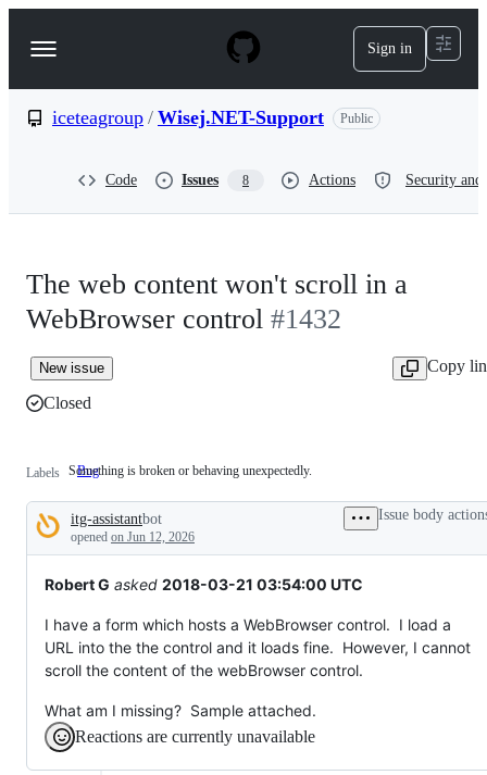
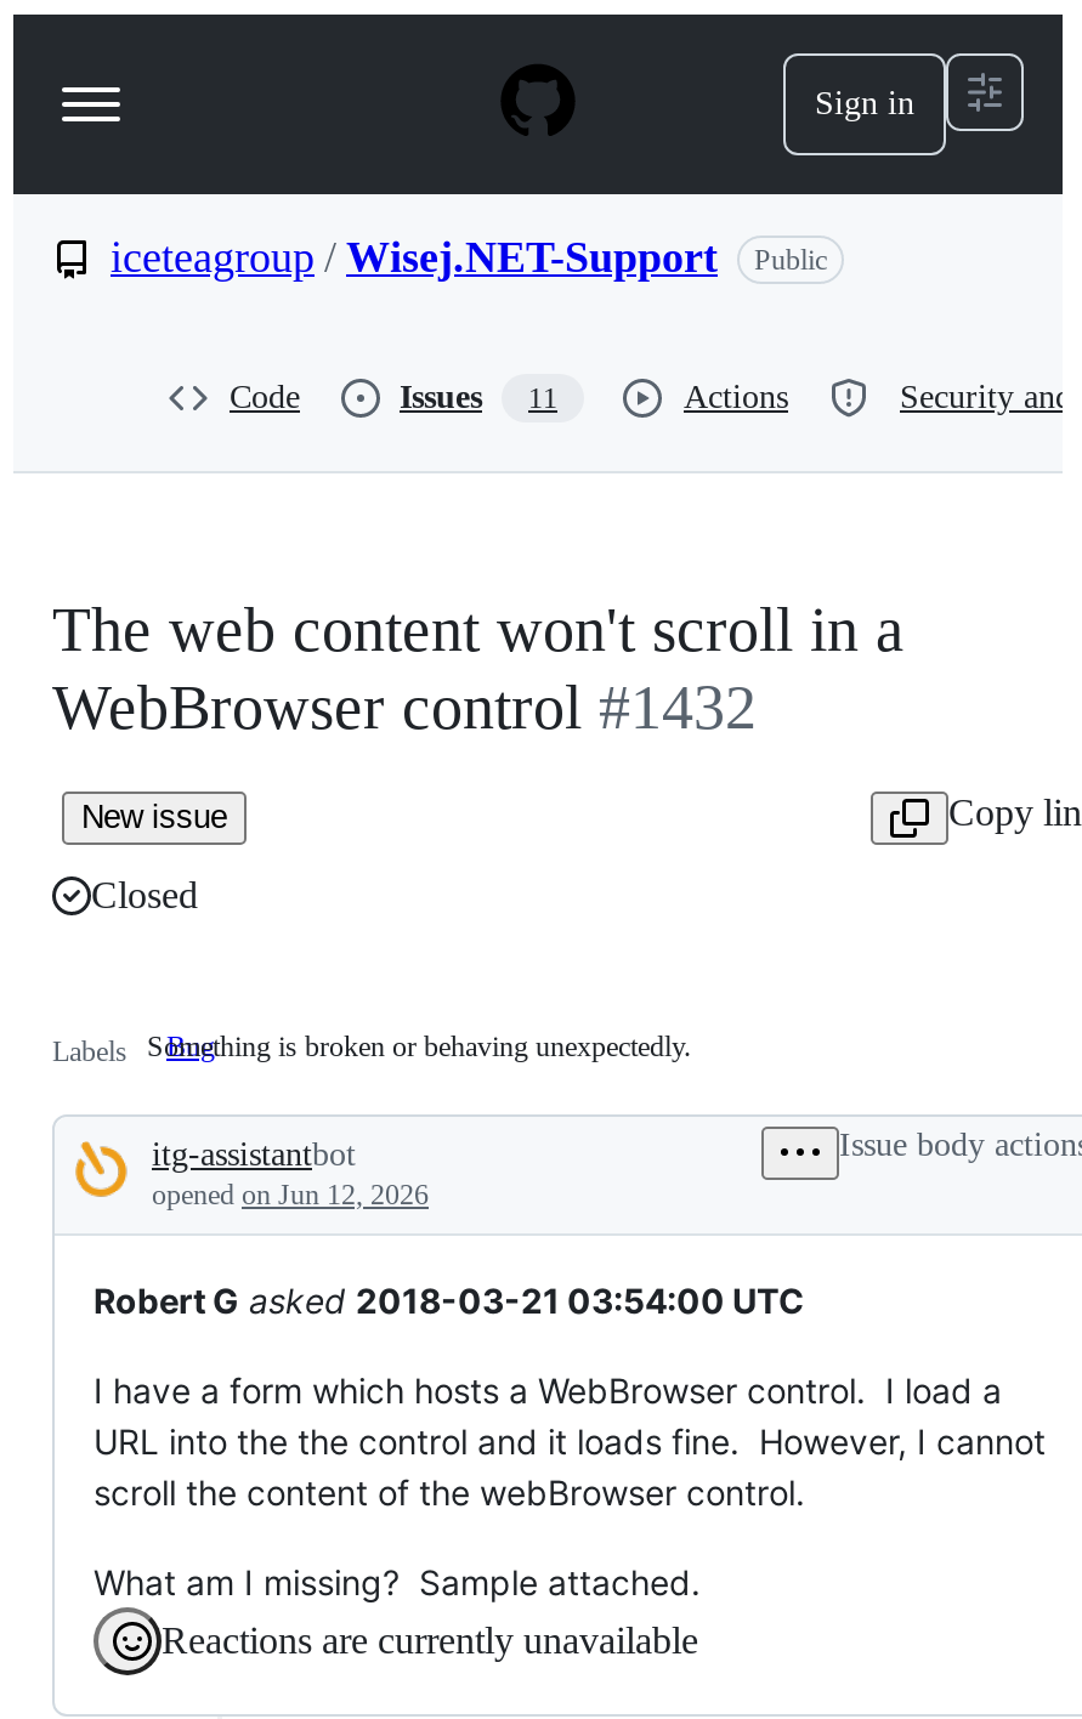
- Issues 8
+ Issues 11
